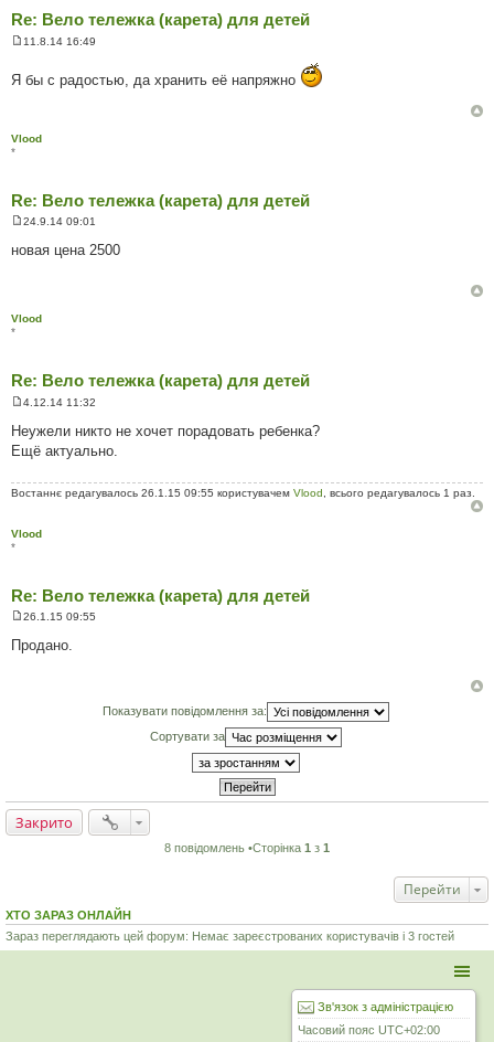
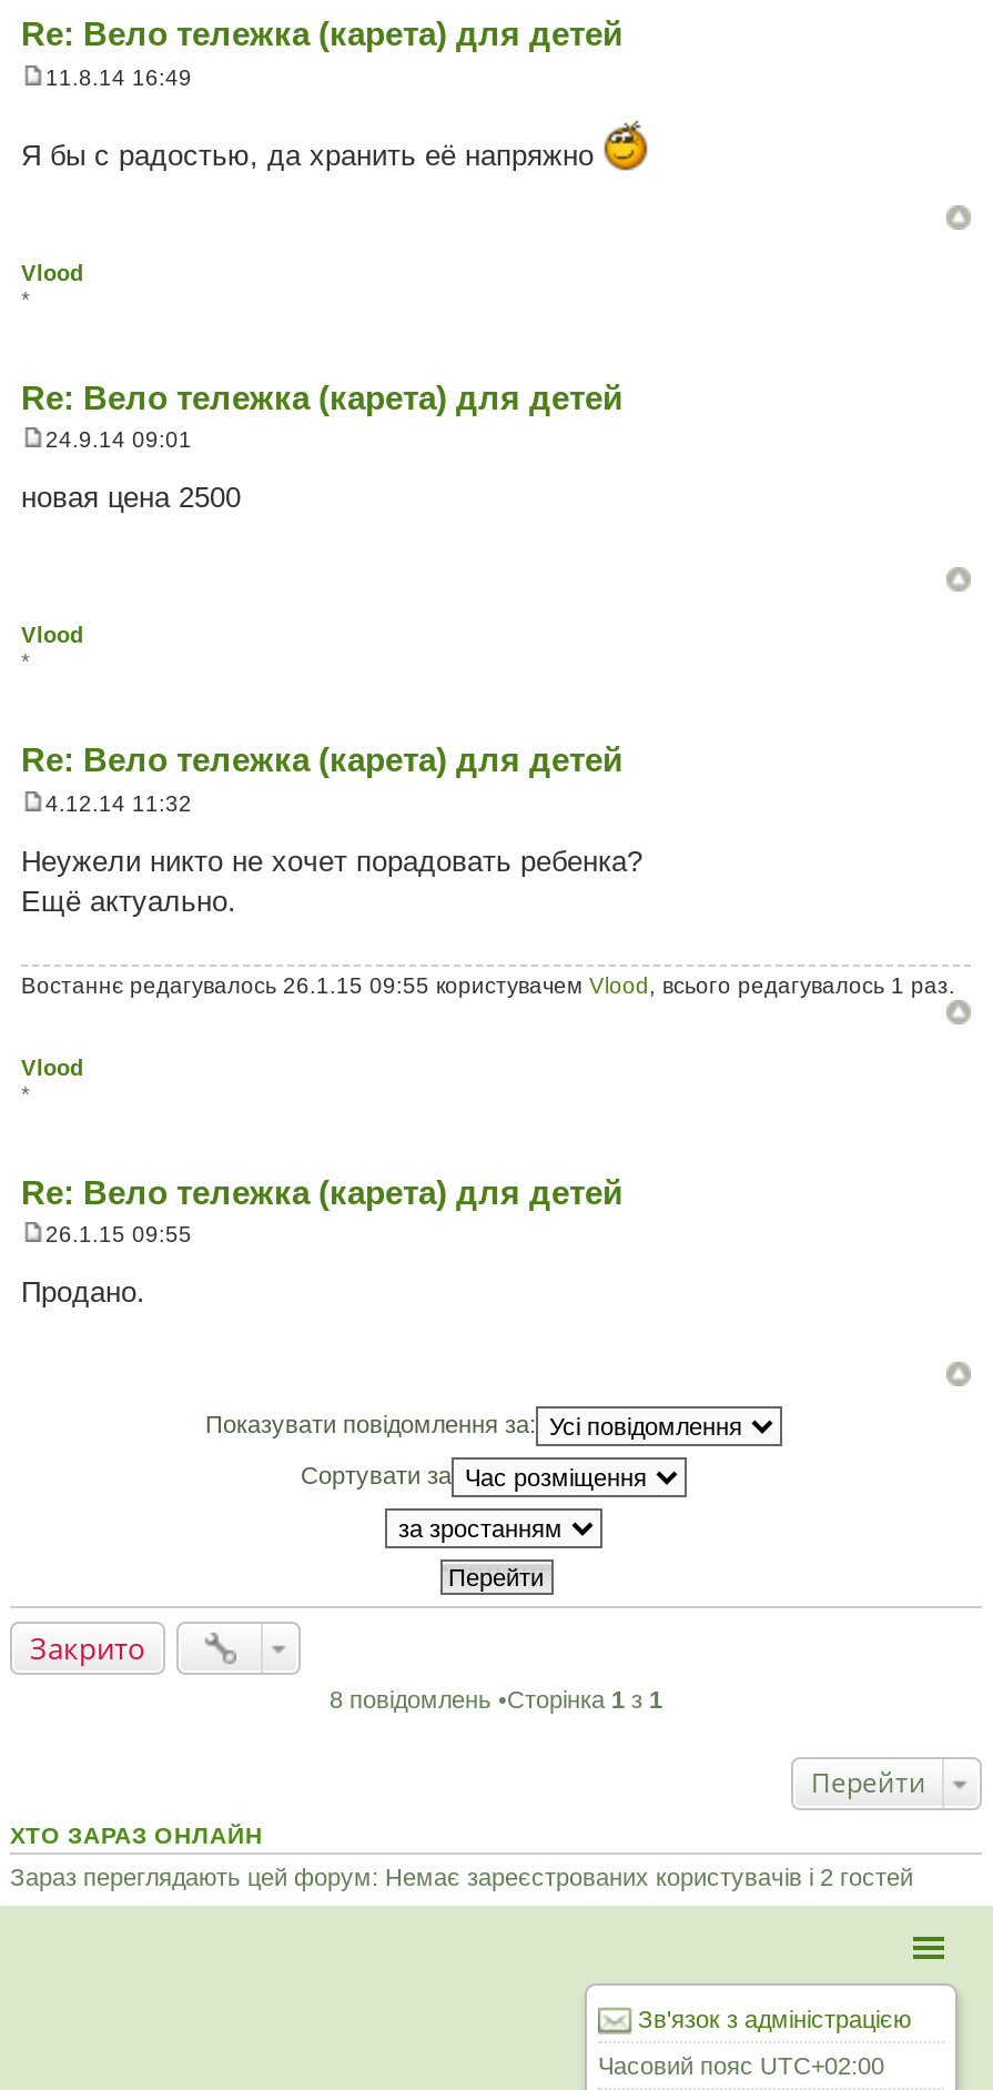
- Зараз переглядають цей форум: Немає зареєстрованих користувачів і 3 гостей
+ Зараз переглядають цей форум: Немає зареєстрованих користувачів і 2 гостей
